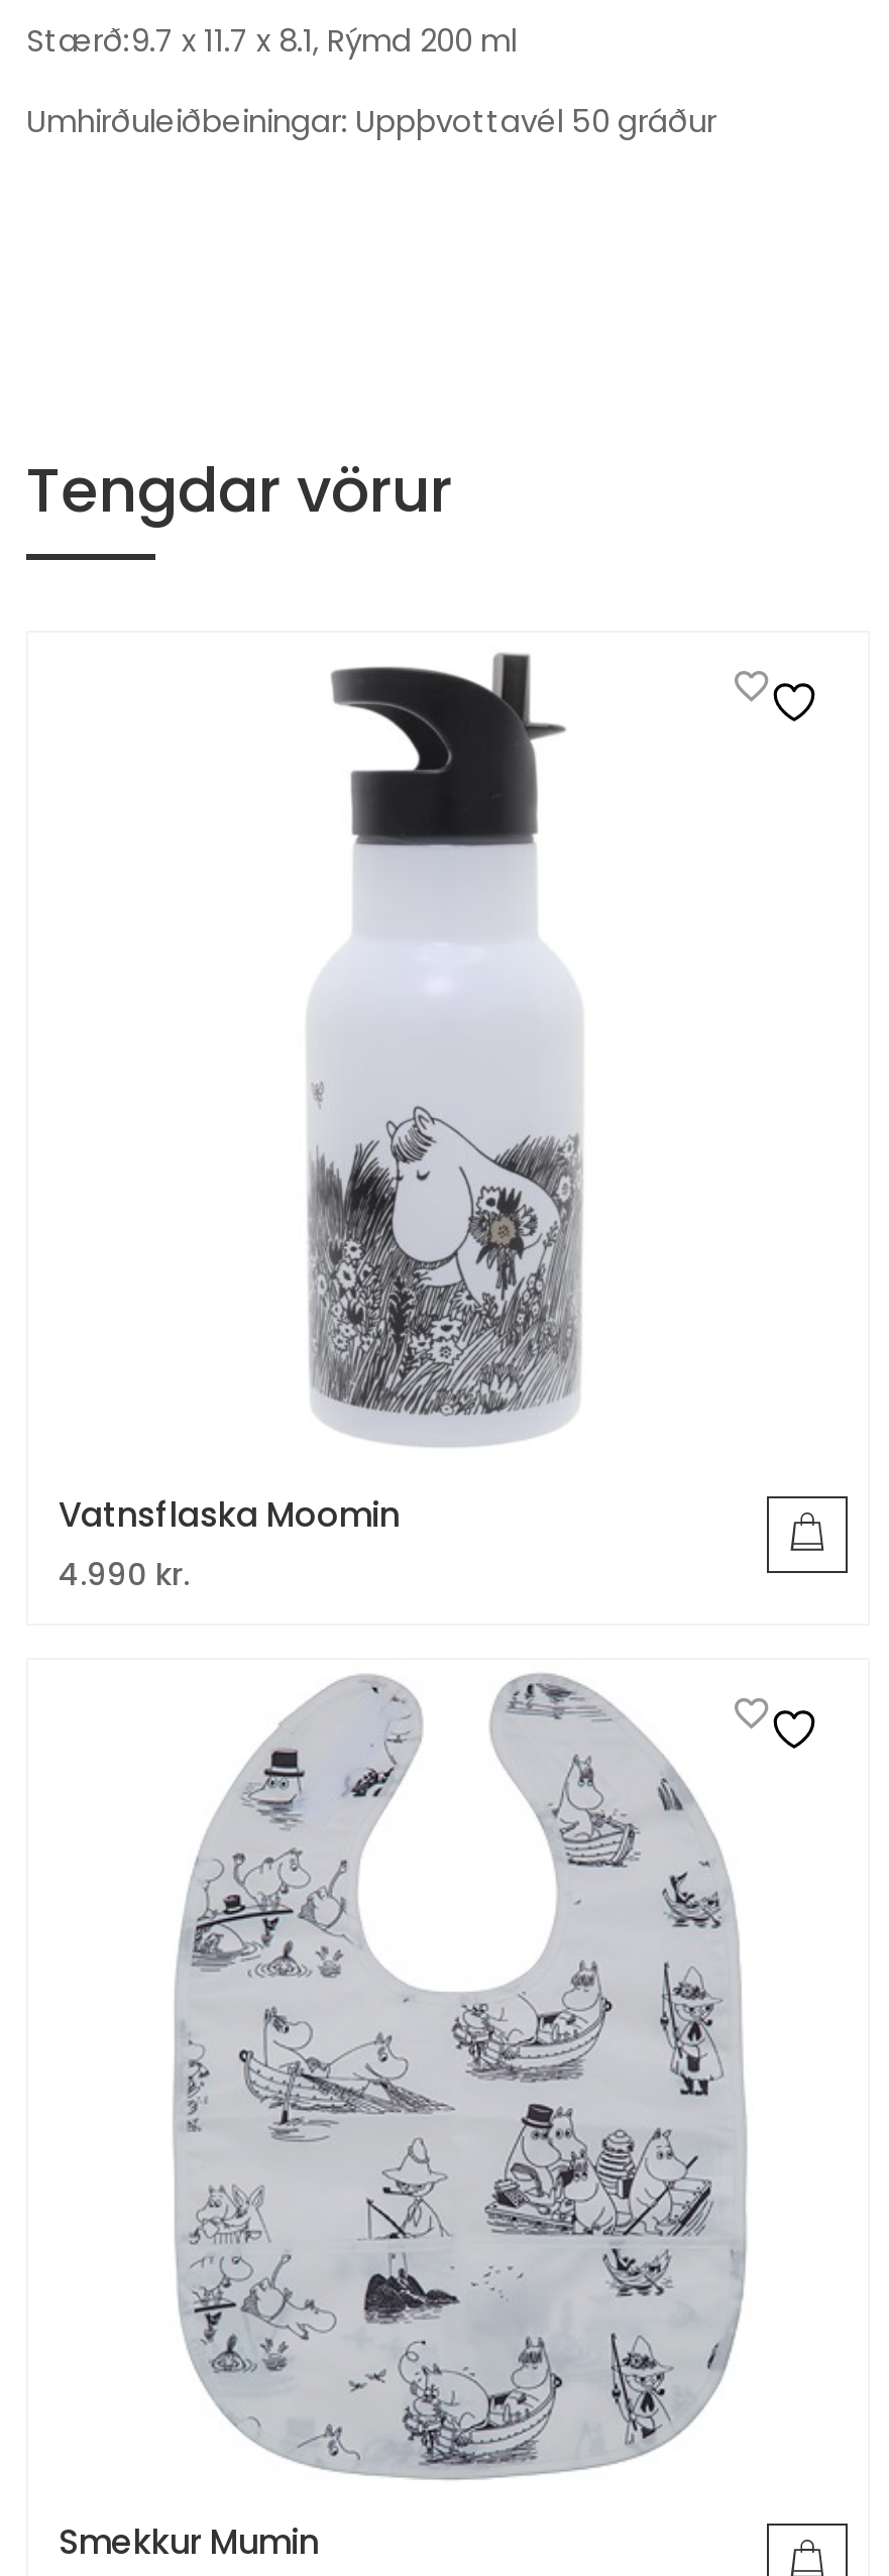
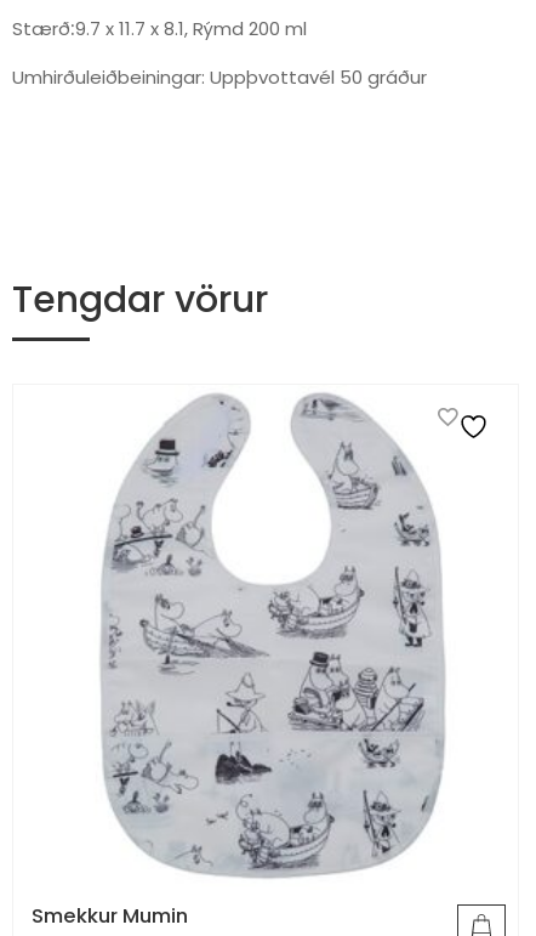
- [image]
- Vatnsflaska Moomin
- 4.990 kr.
